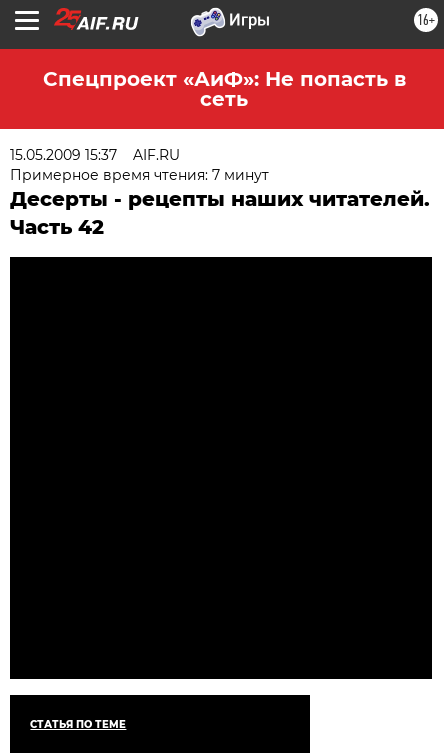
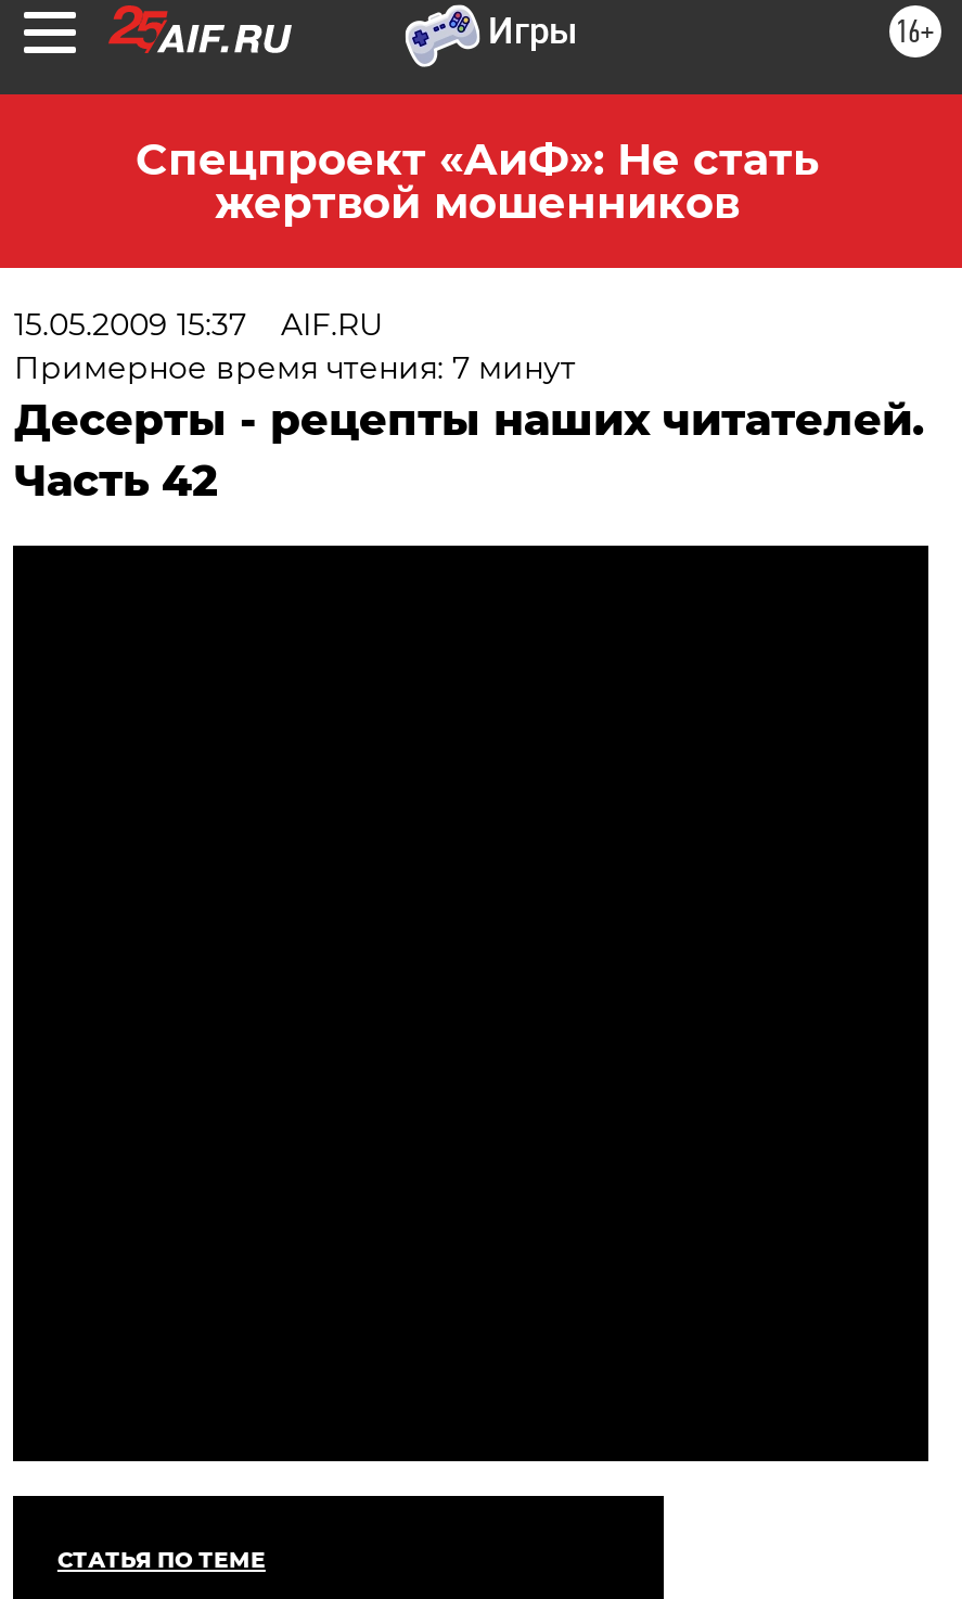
- Спецпроект «АиФ»: Не попасть в
- сеть
+ Спецпроект «АиФ»: Не стать
+ жертвой мошенников
